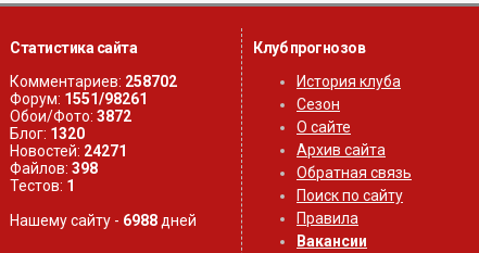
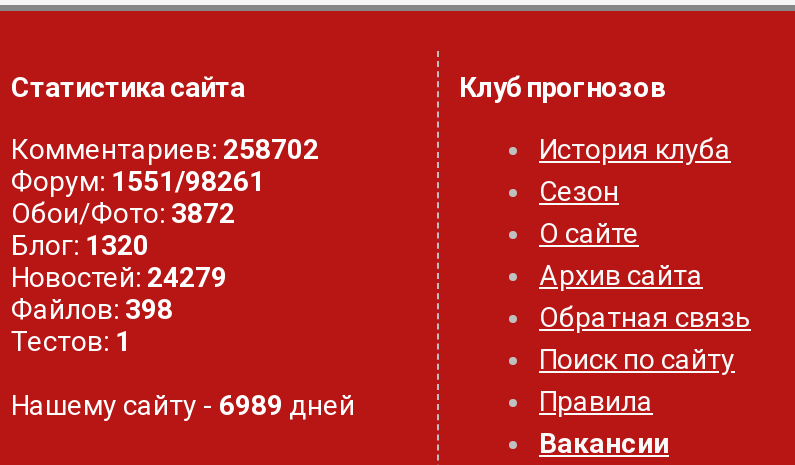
- Новостей: 24271
+ Новостей: 24279

- Нашему сайту - 6988 дней
+ Нашему сайту - 6989 дней
